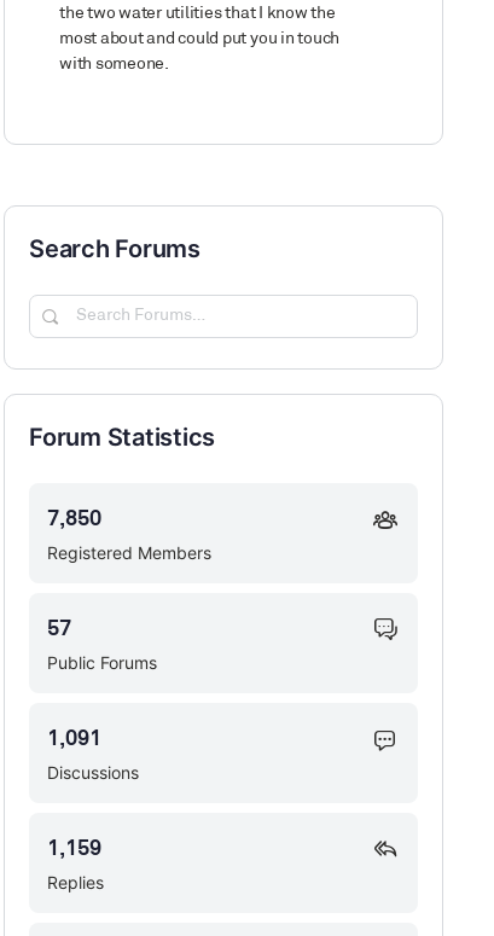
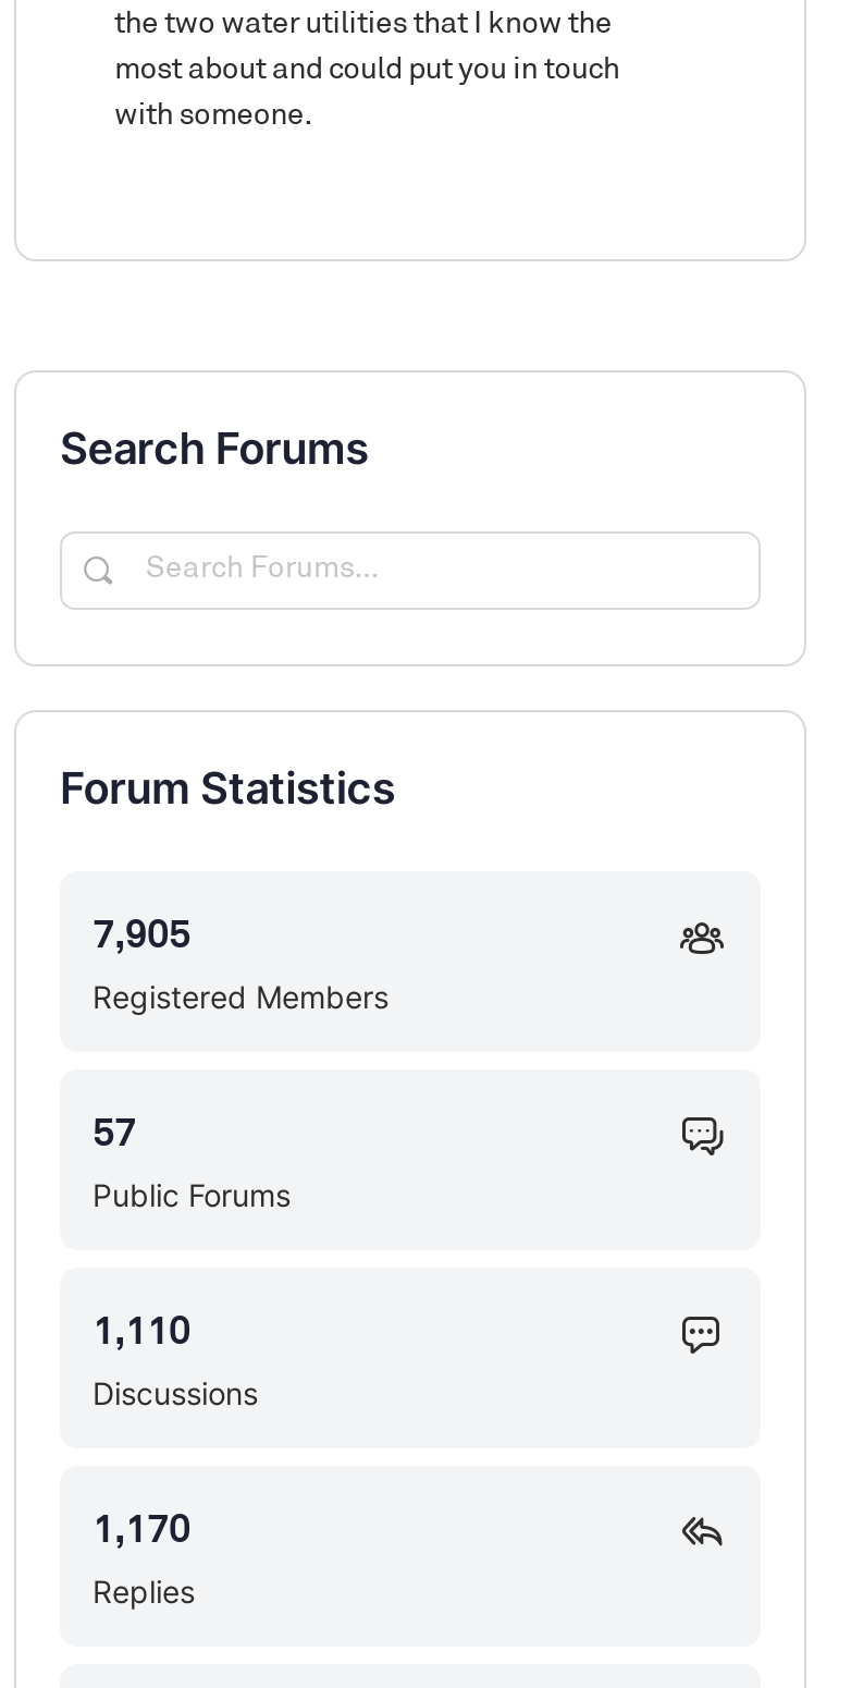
- 7,850
+ 7,905

- 1,091
+ 1,110

- 1,159
+ 1,170
